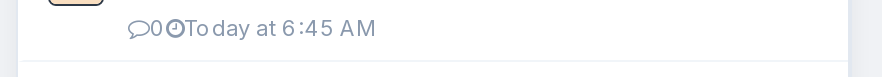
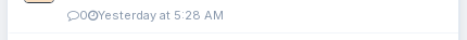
- Today at 6:45 AM
+ Yesterday at 5:28 AM
